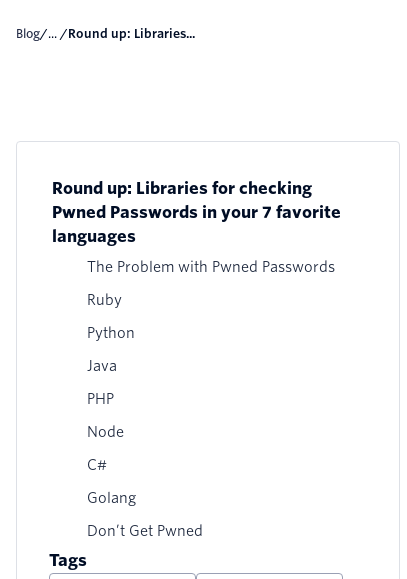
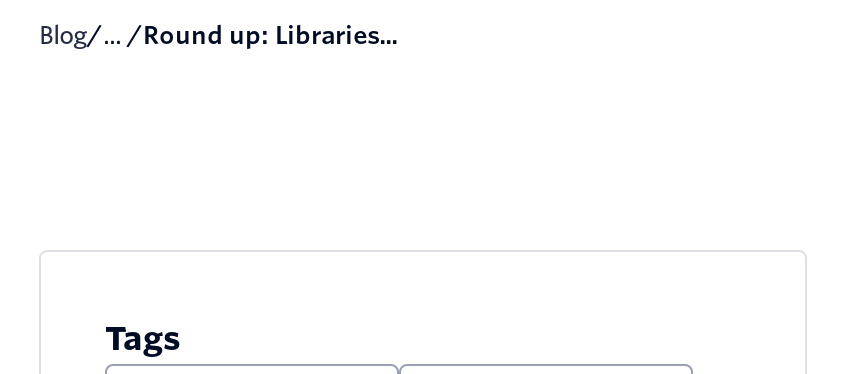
- Round up: Libraries for checking
- Pwned Passwords in your 7 favorite
- languages
- The Problem with Pwned Passwords
- Ruby
- Python
- Java
- PHP
- Node
- C#
- Golang
- Don’t Get Pwned
